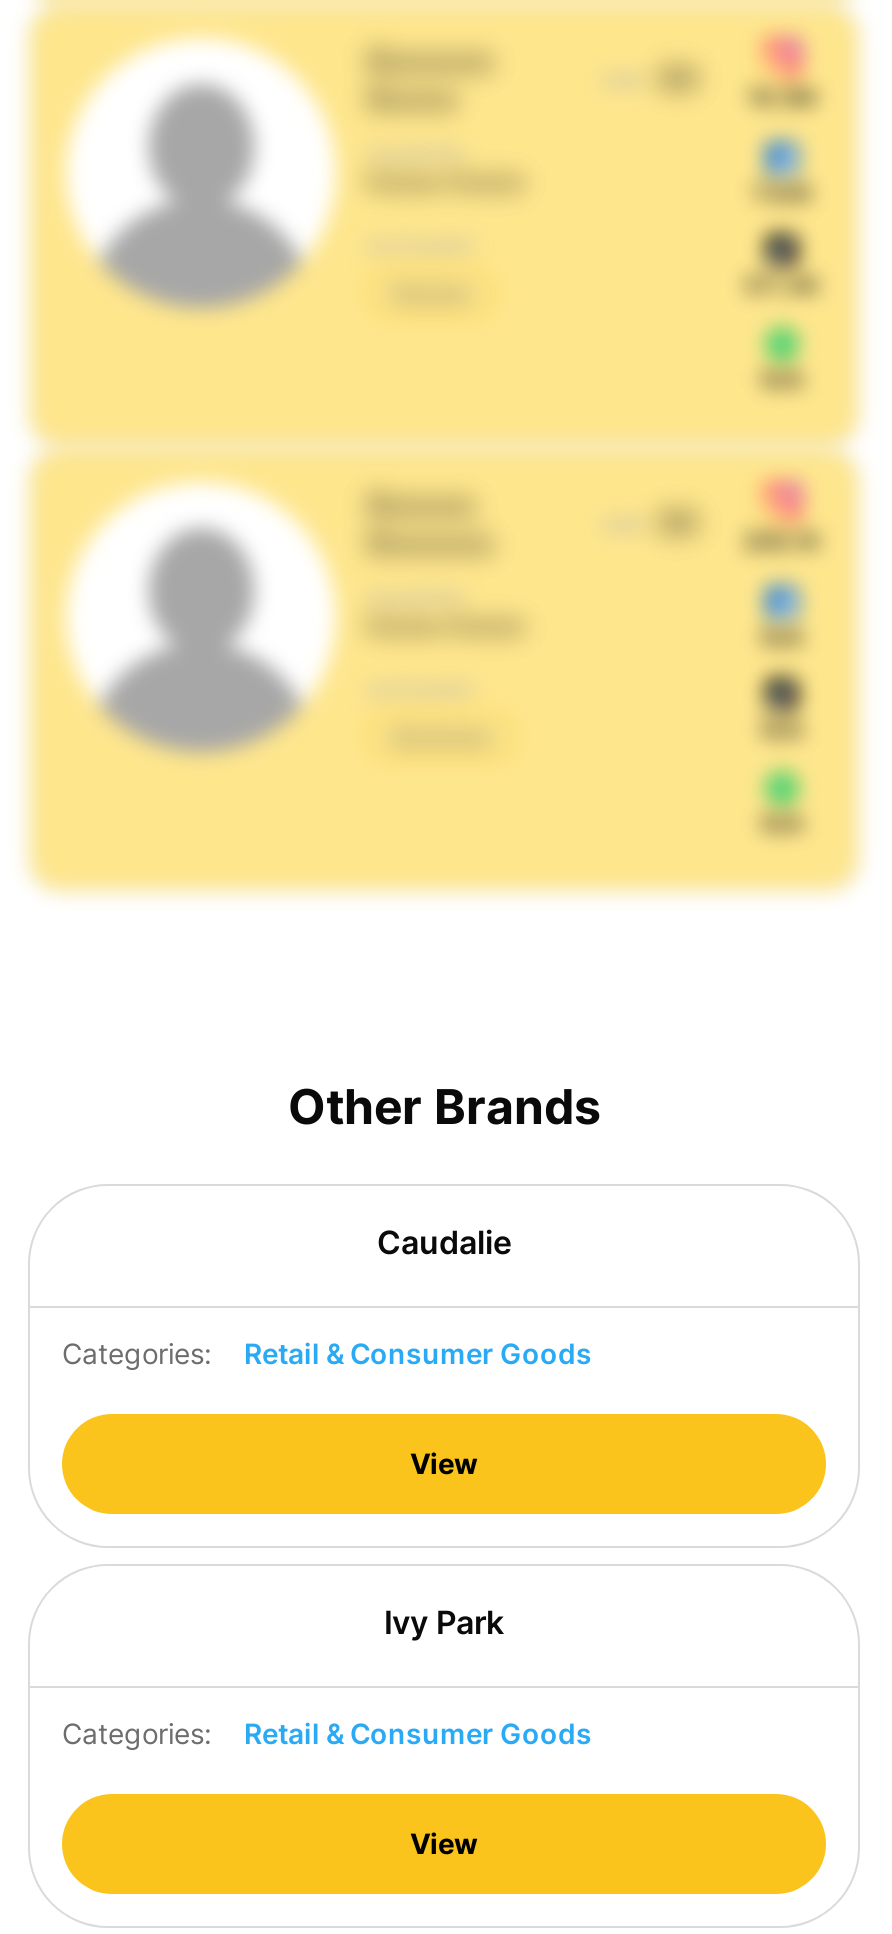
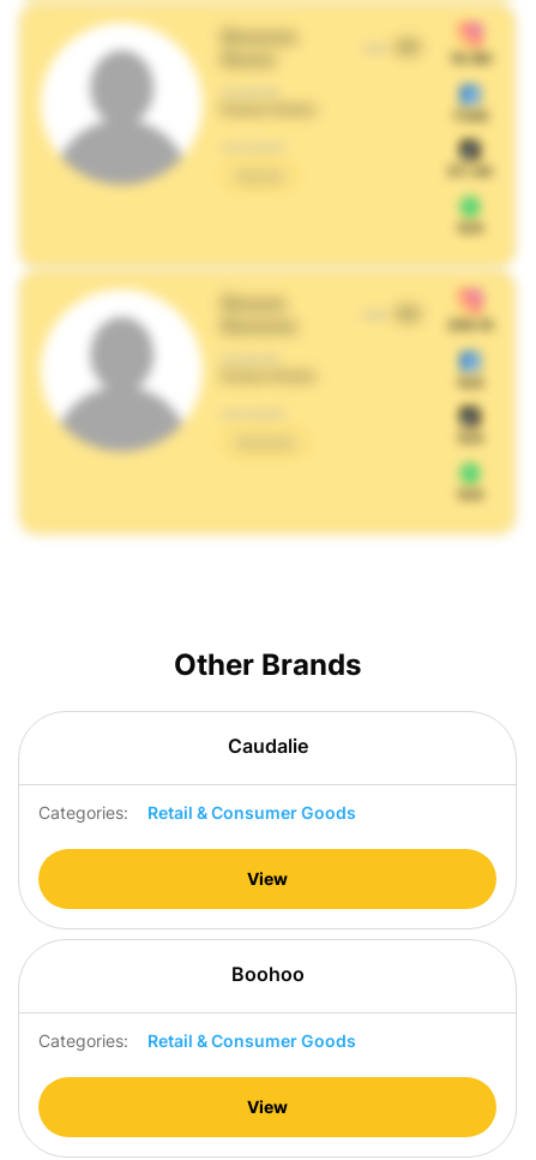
- Ivy Park
+ Boohoo
